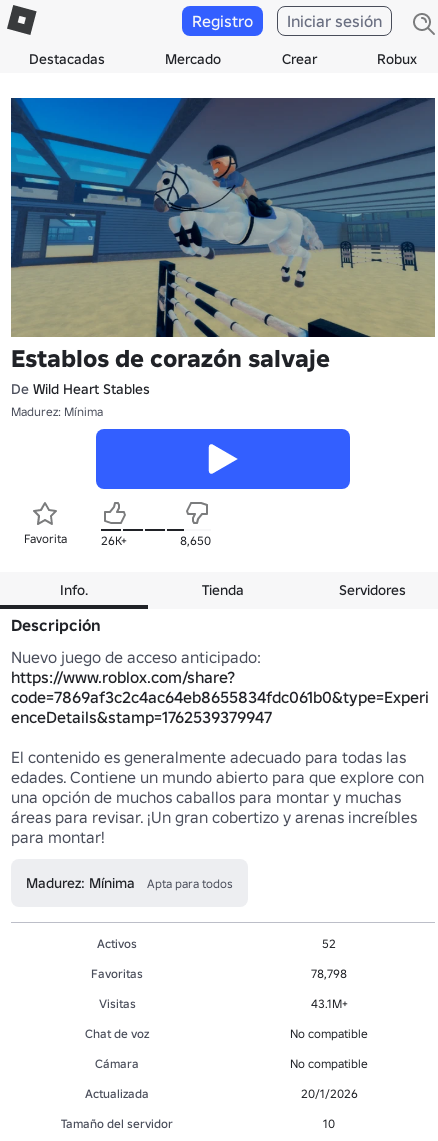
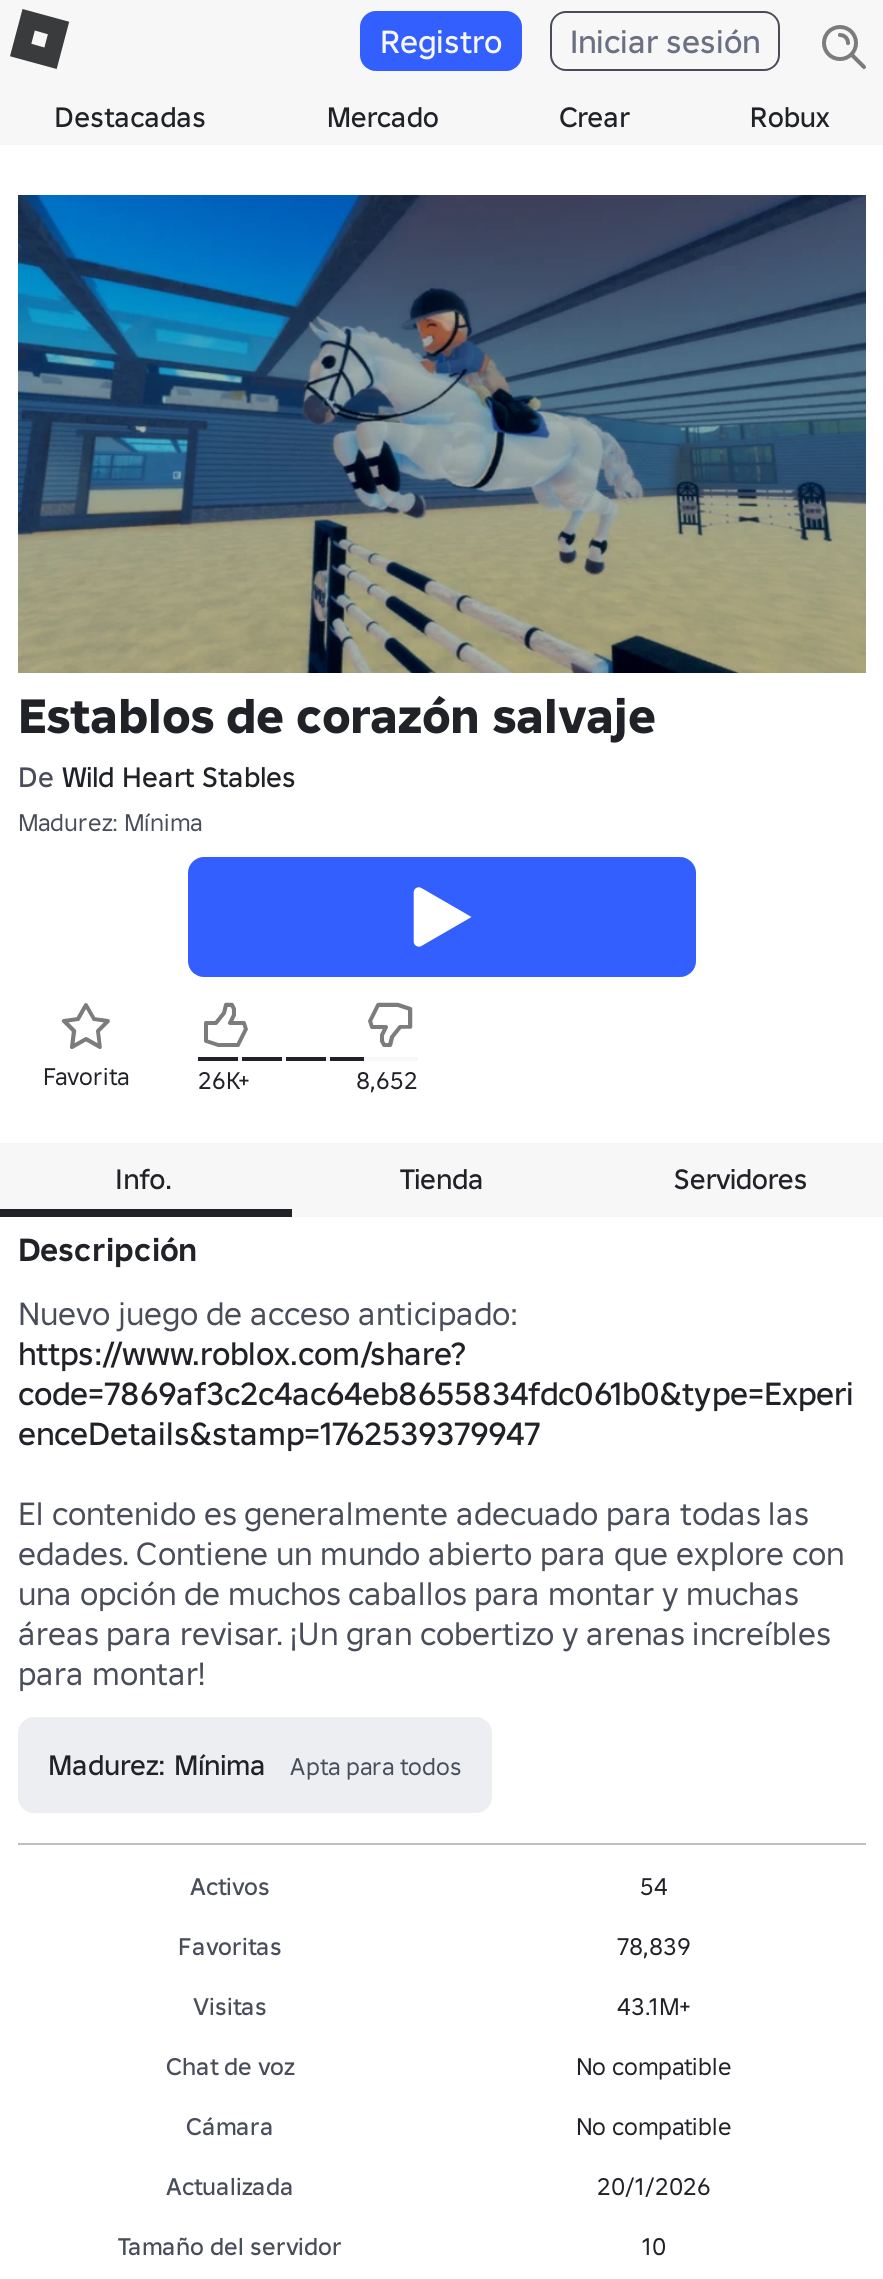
- 8,650
+ 8,652

- 52
+ 54

- 78,798
+ 78,839
